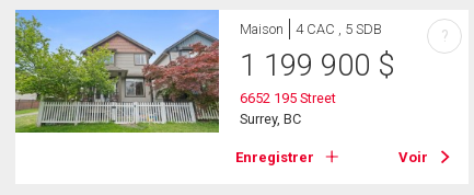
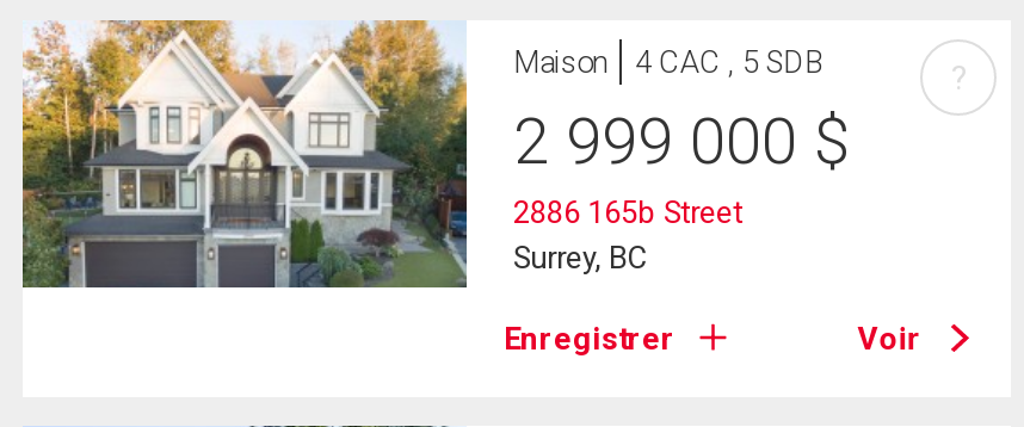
- [image]
- 1 199 900 $
+ [image]
+ 2 999 000 $

- 6652 195 Street
+ 2886 165b Street
